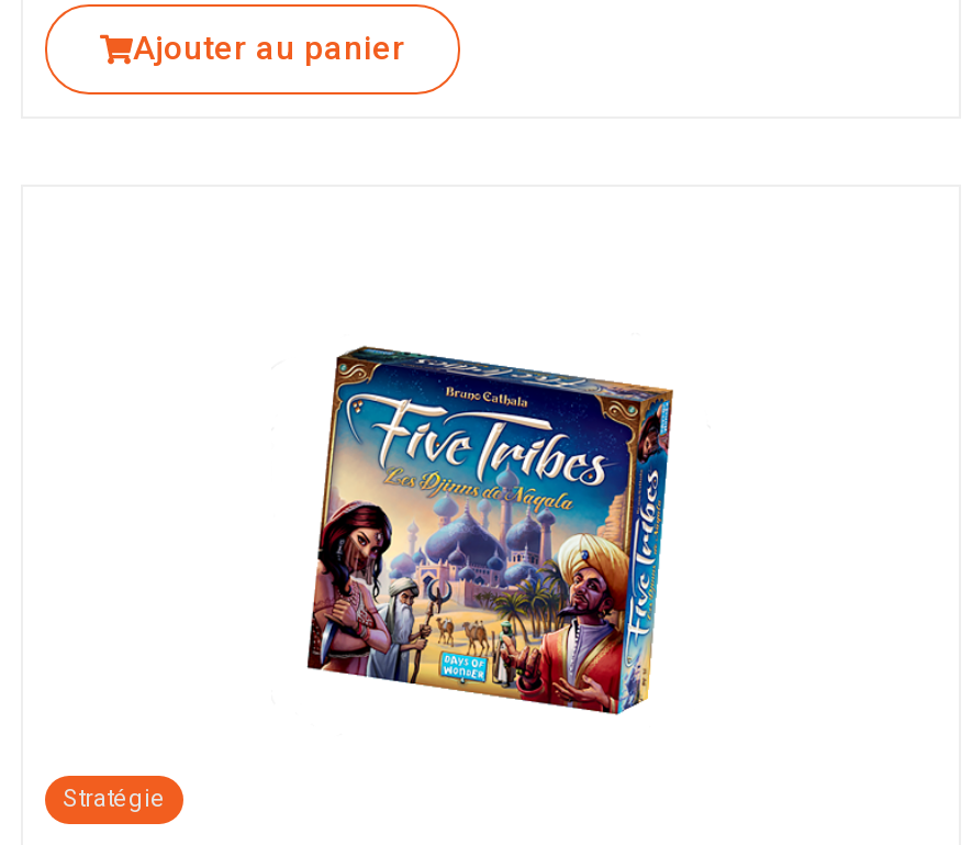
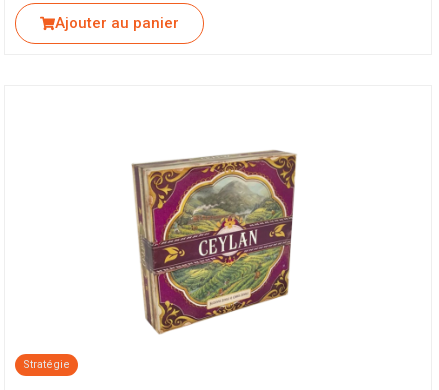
- [image]
+ [image]
